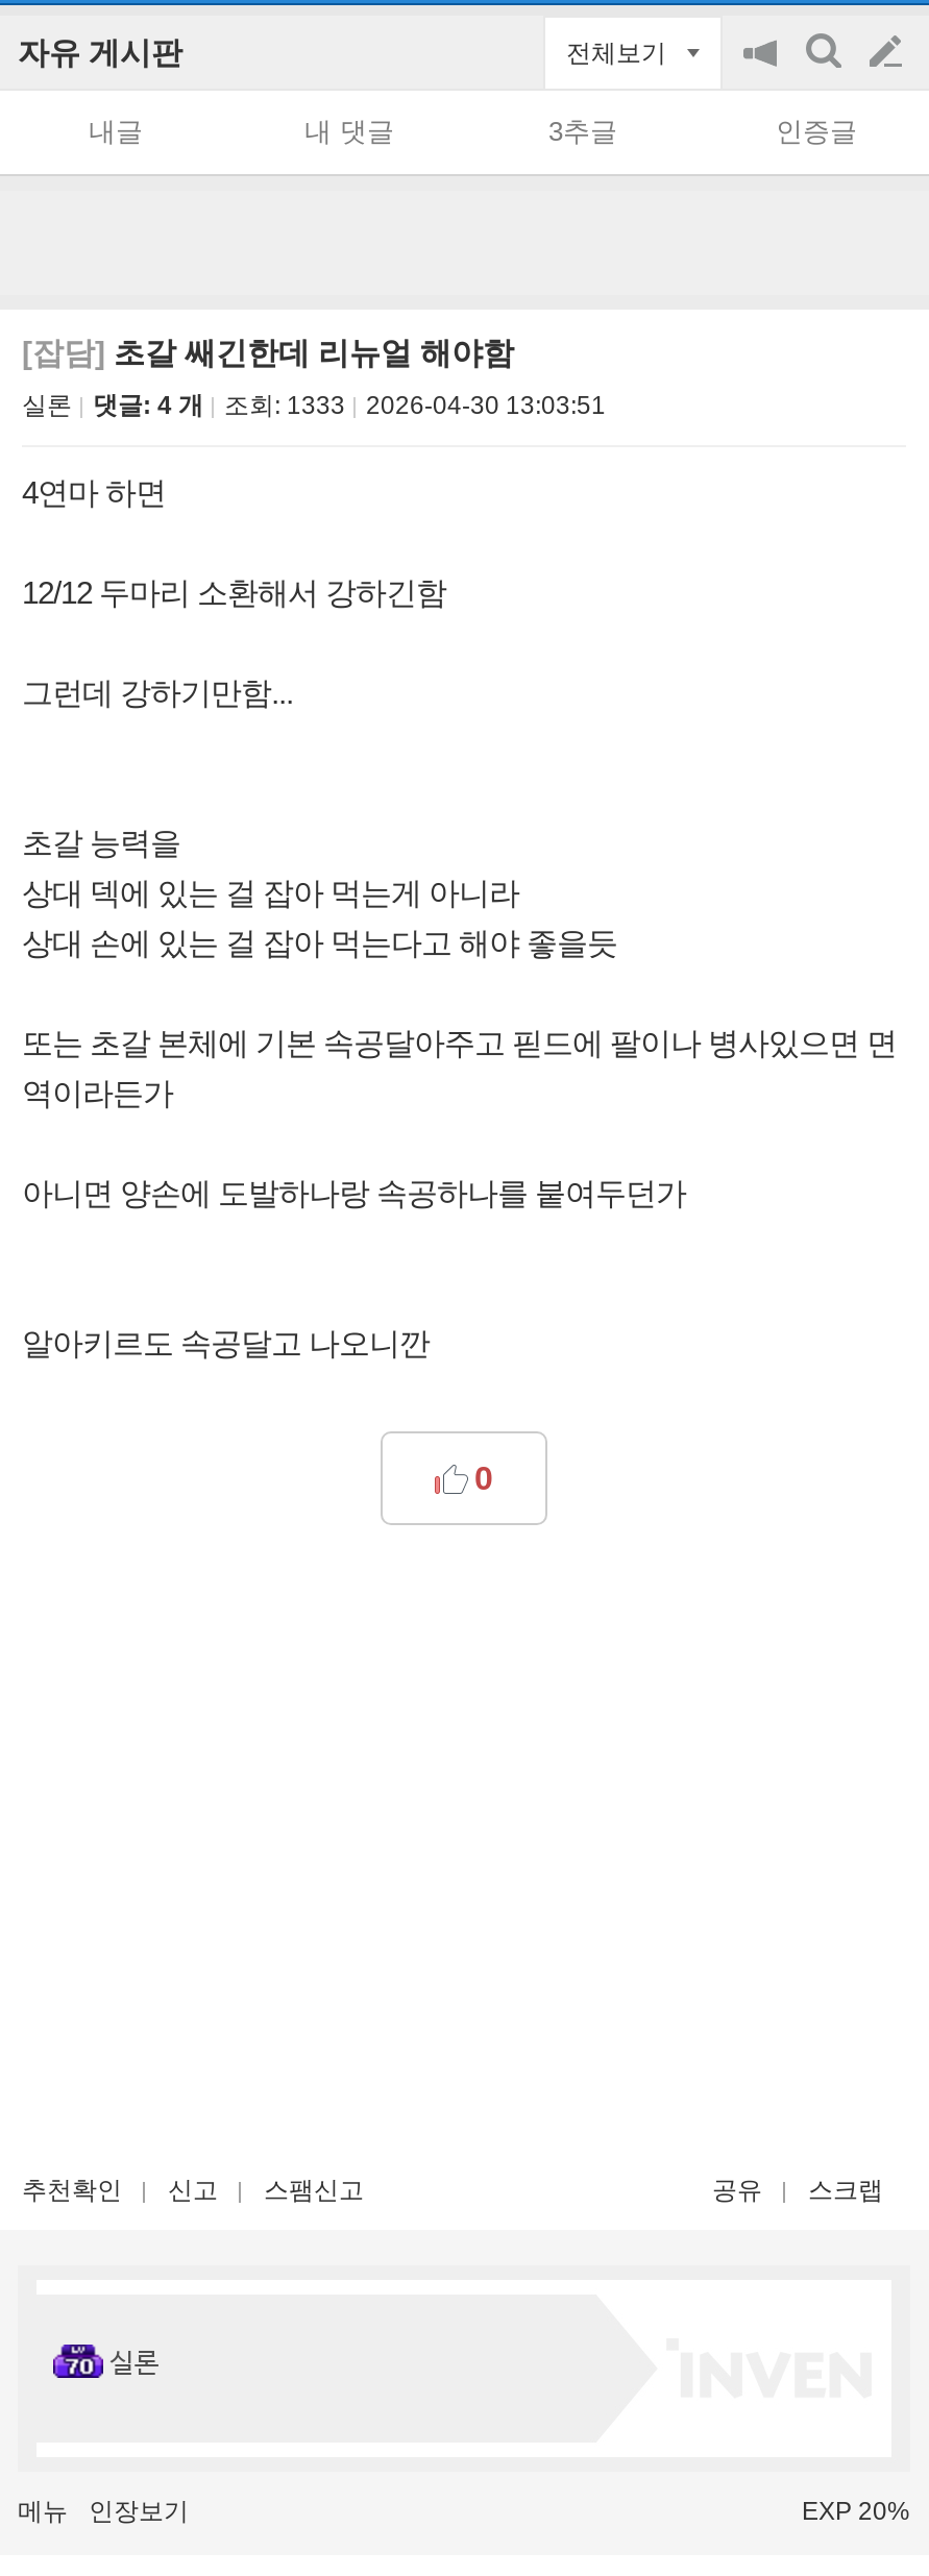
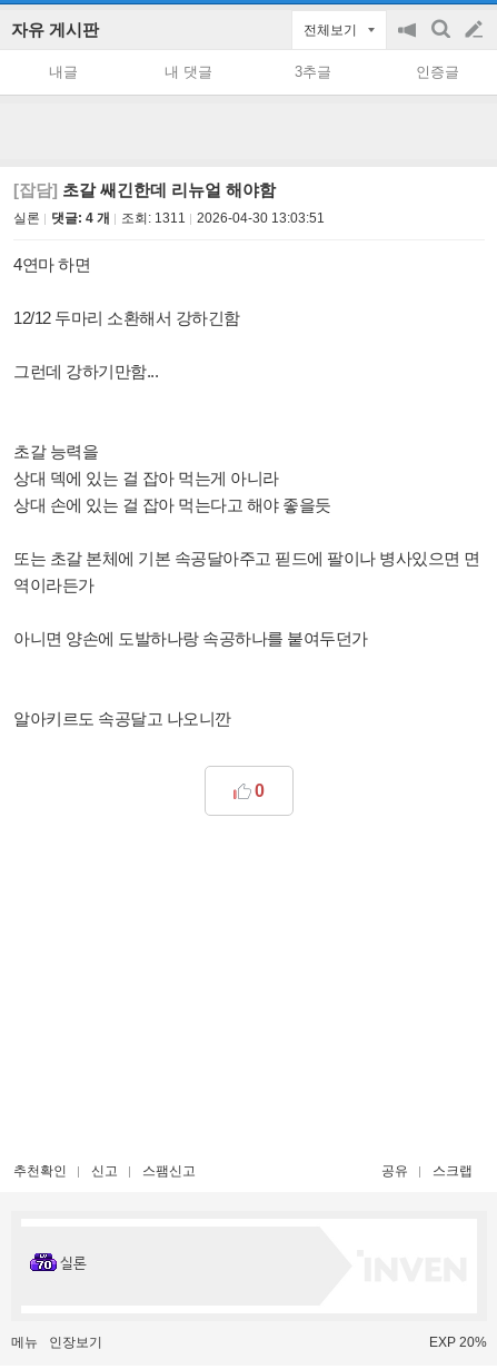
- 실론 댓글: 4 개 조회: 1333 2026-04-30 13:03:51
+ 실론 댓글: 4 개 조회: 1311 2026-04-30 13:03:51
